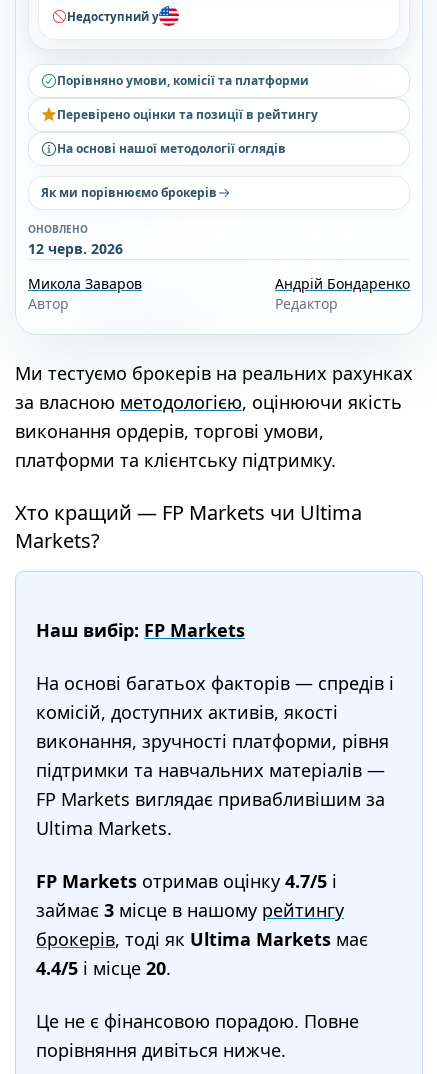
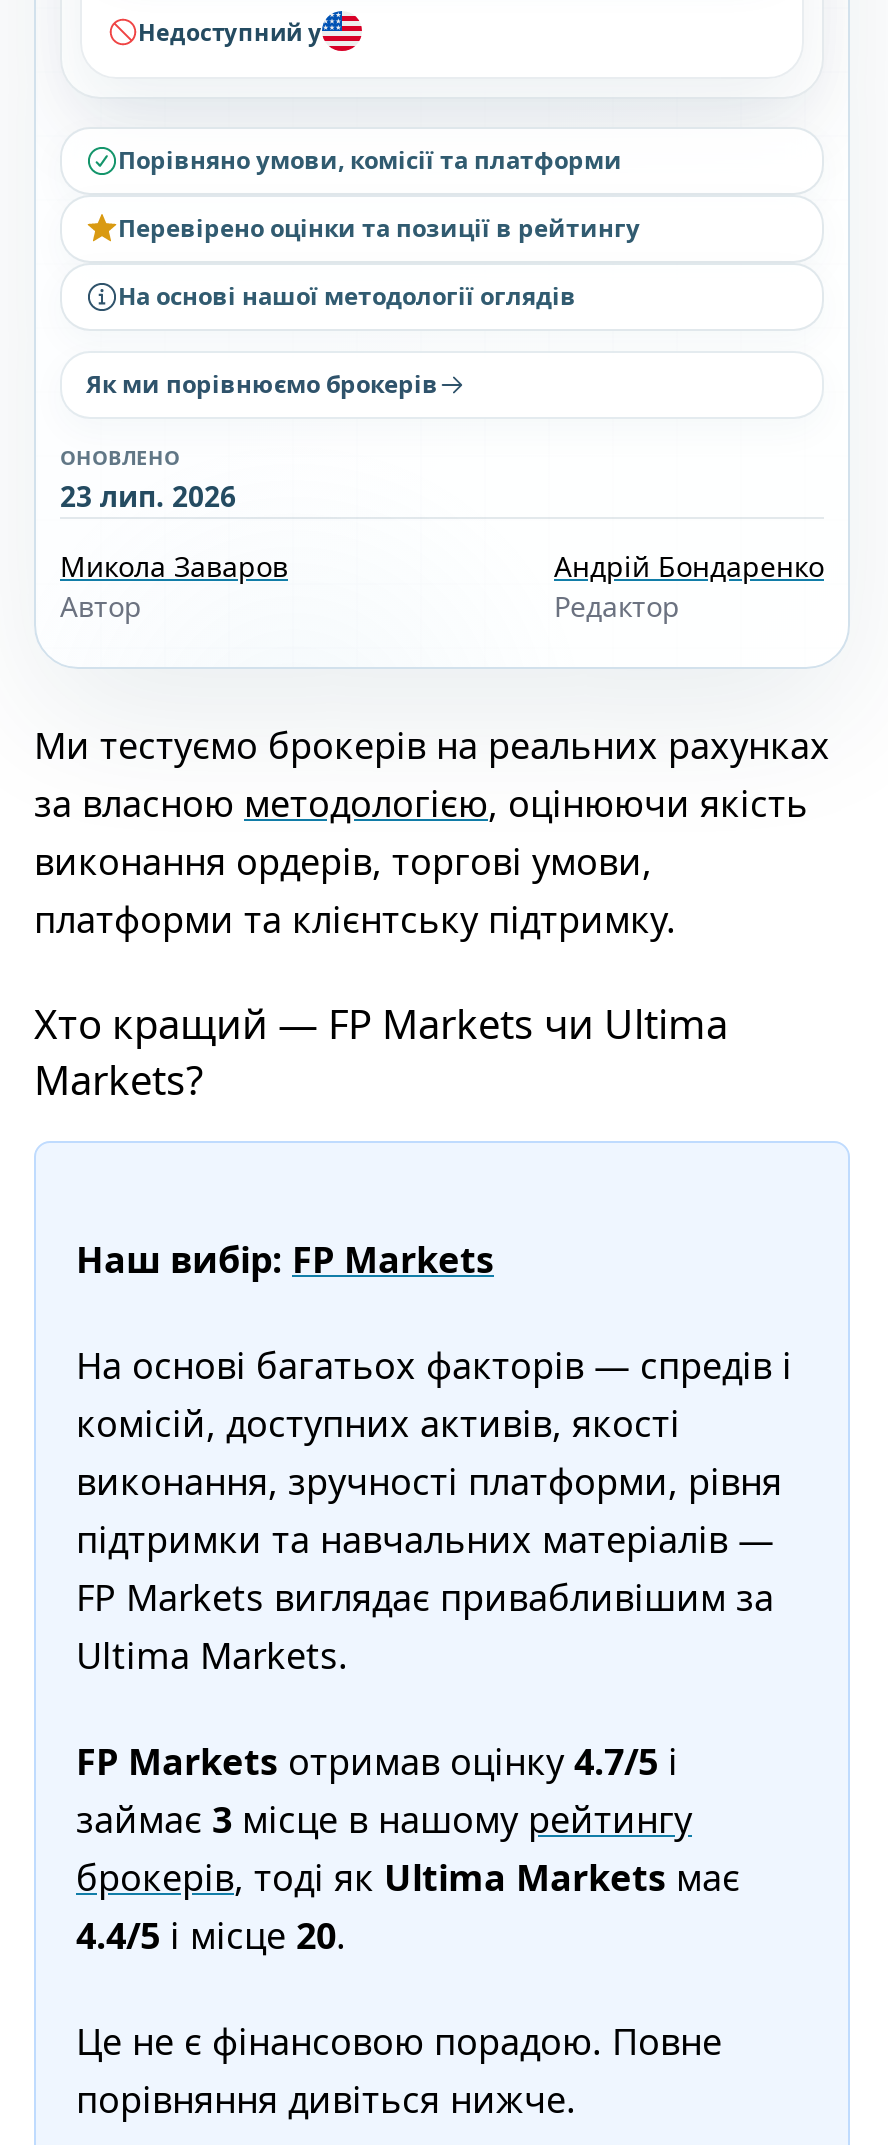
- 12 черв. 2026
+ 23 лип. 2026
